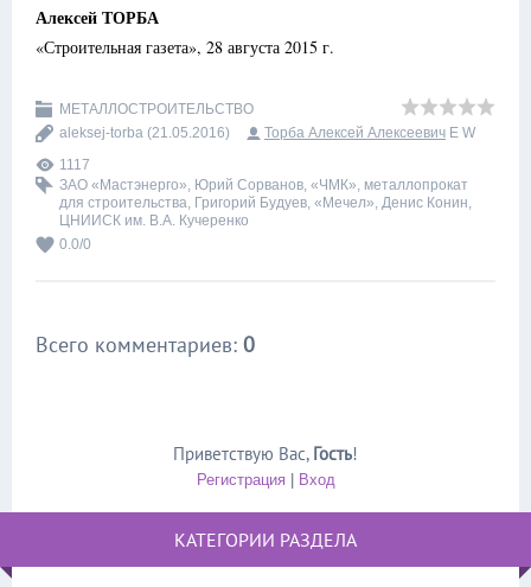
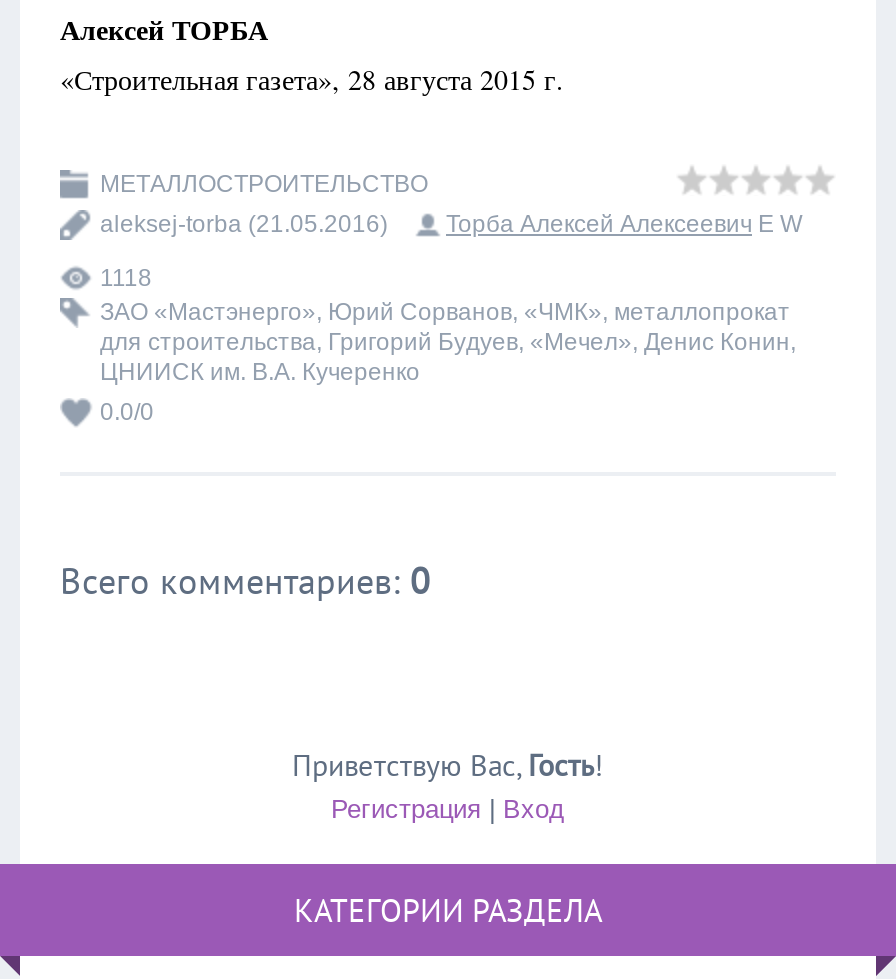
- 1117
+ 1118
